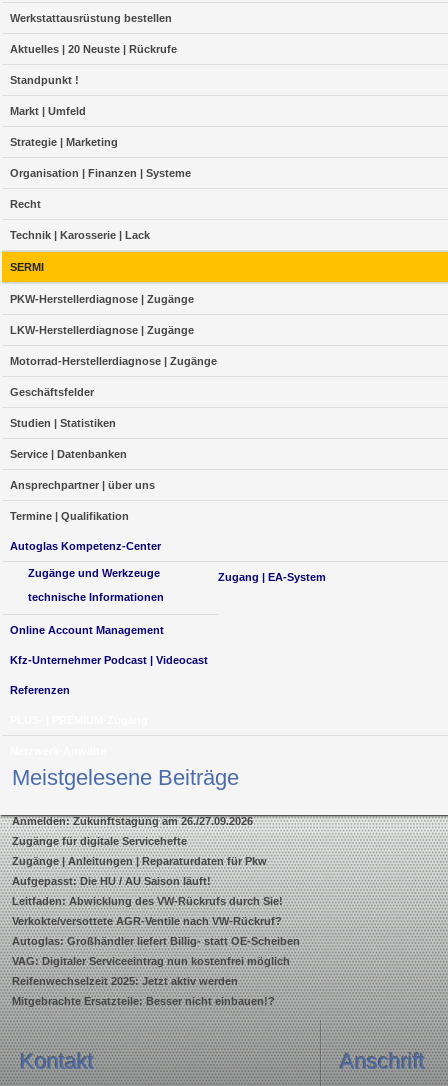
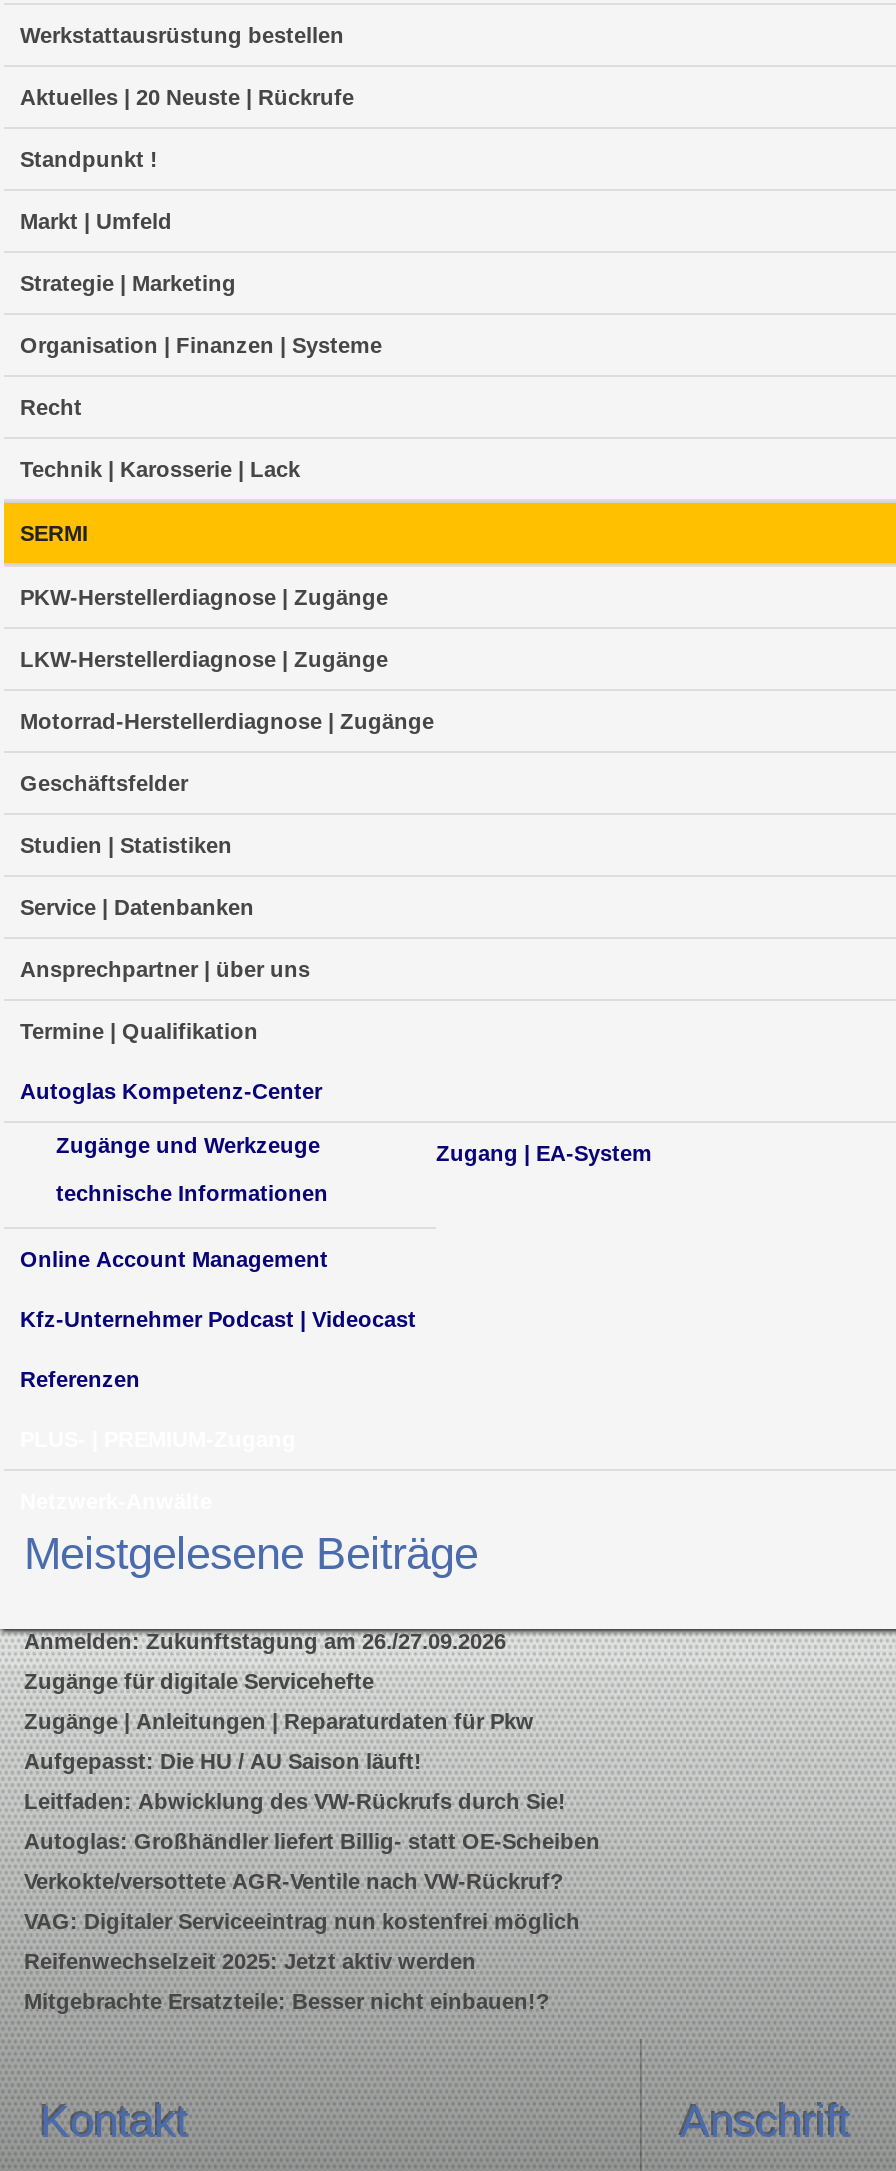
moved down: Verkokte/versottete AGR-Ventile nach VW-Rückruf?

moved up: Autoglas: Großhändler liefert Billig- statt OE-Scheiben
